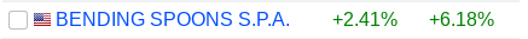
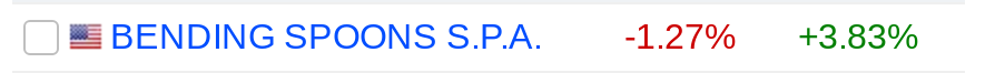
- +2.41%
+ -1.27%

- +6.18%
+ +3.83%
